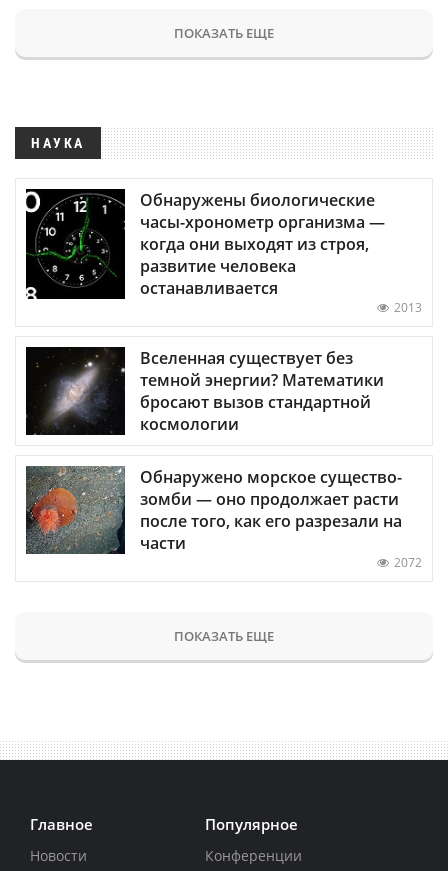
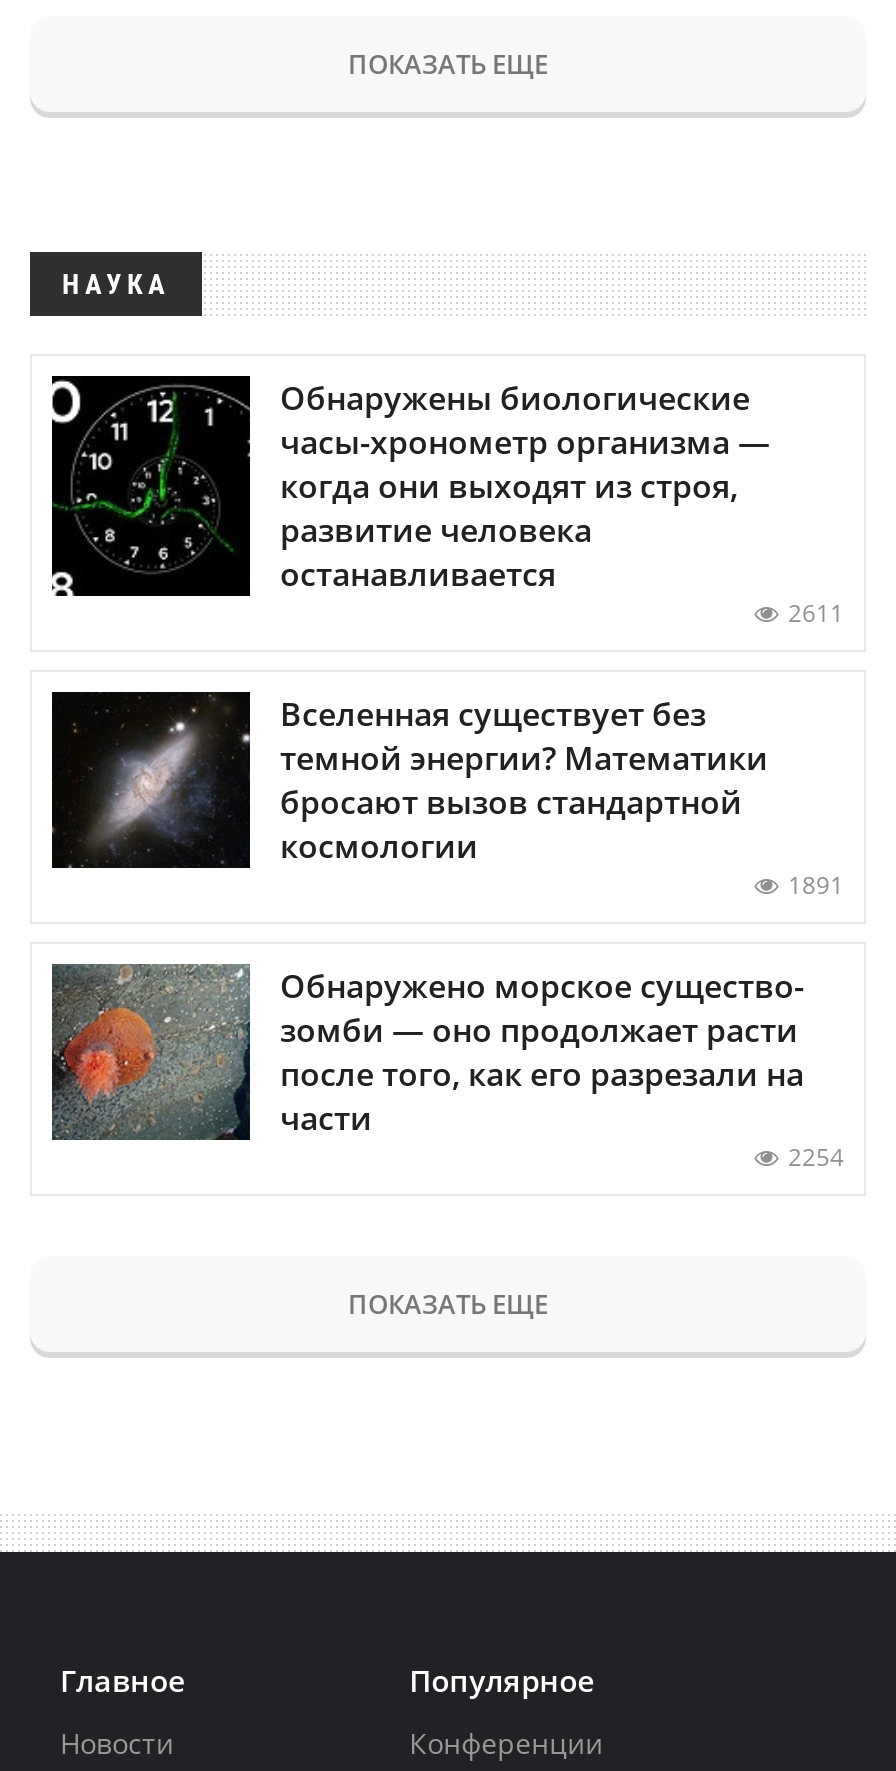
- 2013
+ 2611

+ 1891

- 2072
+ 2254
